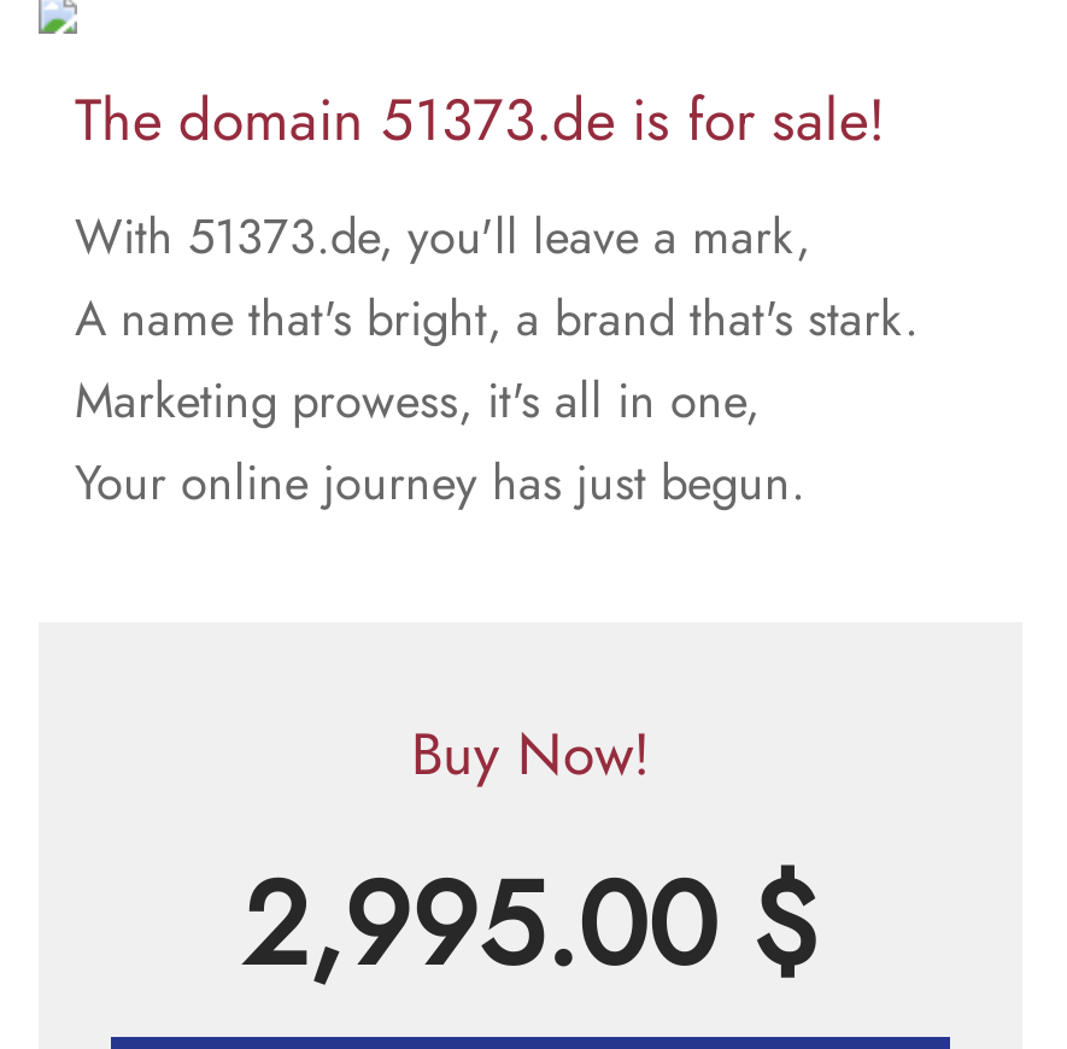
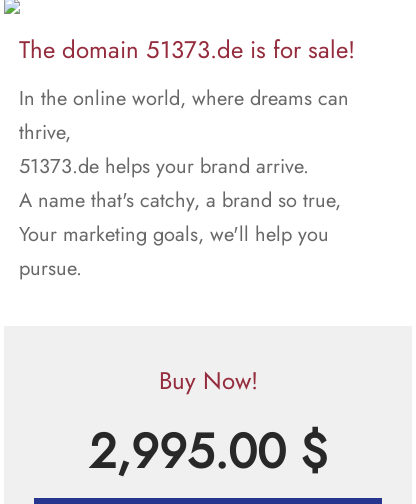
- With 51373.de, you'll leave a mark,
- A name that's bright, a brand that's stark.
- Marketing prowess, it's all in one,
- Your online journey has just begun.
+ In the online world, where dreams can
+ thrive,
+ 51373.de helps your brand arrive.
+ A name that's catchy, a brand so true,
+ Your marketing goals, we'll help you
+ pursue.
